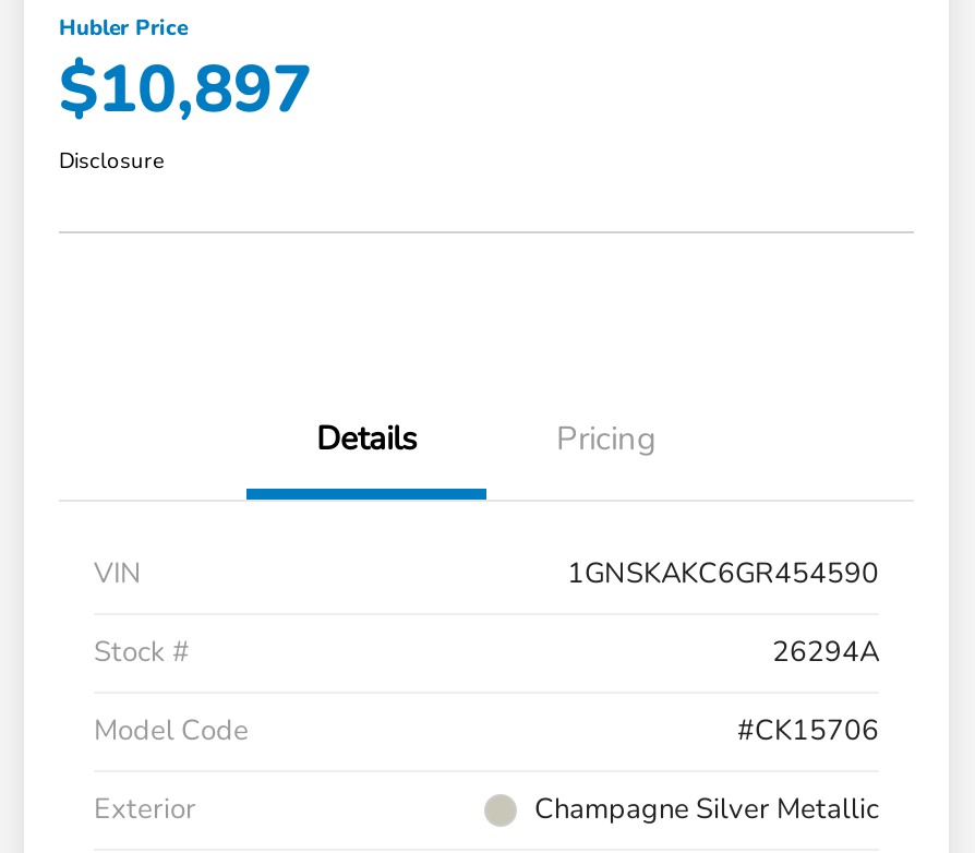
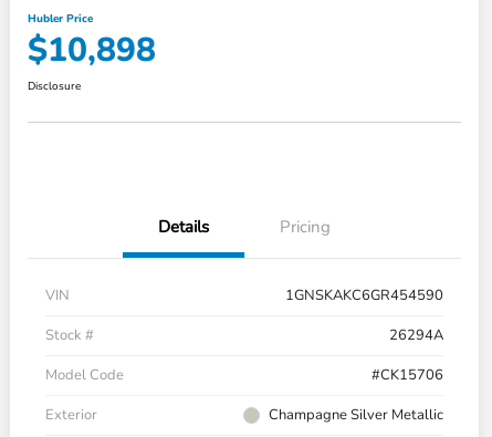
- $10,897
+ $10,898
